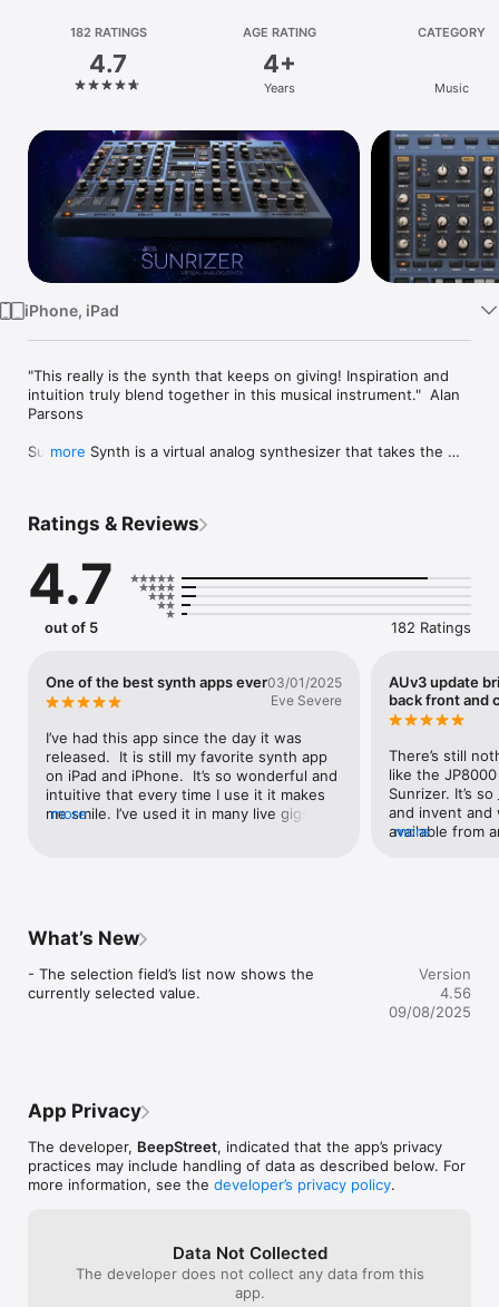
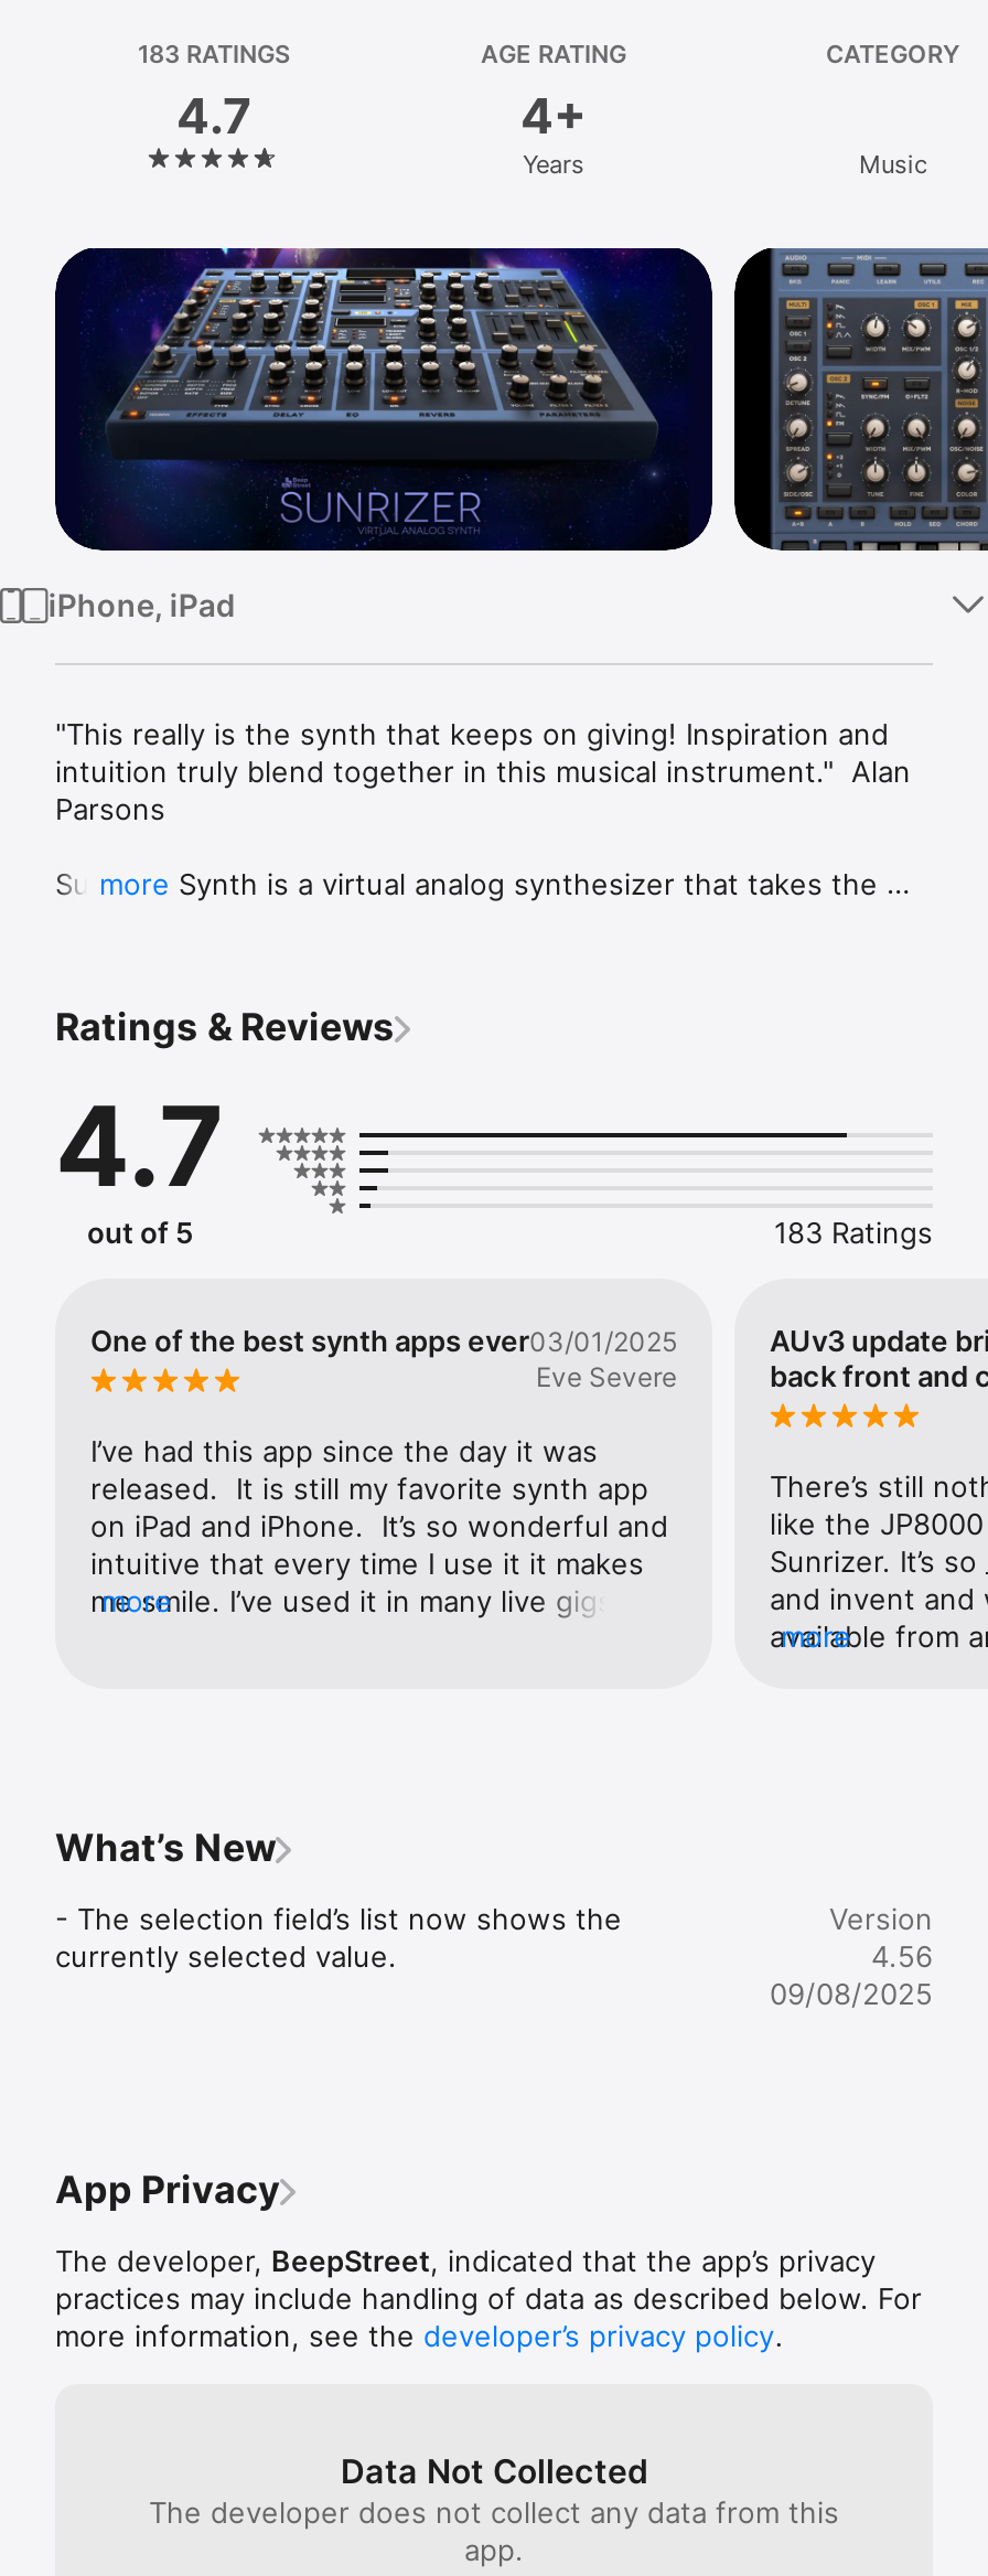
- 182 RATINGS
+ 183 RATINGS

- 182 Ratings
+ 183 Ratings
